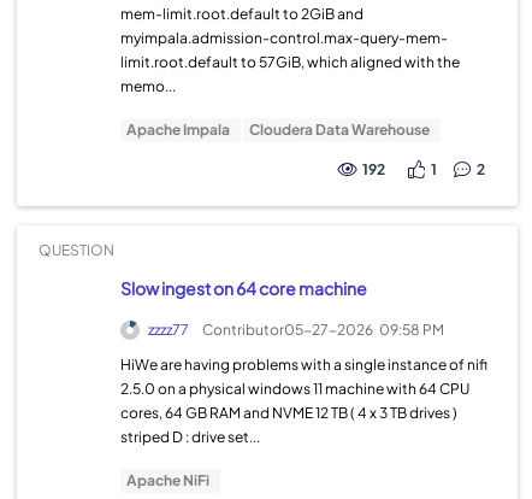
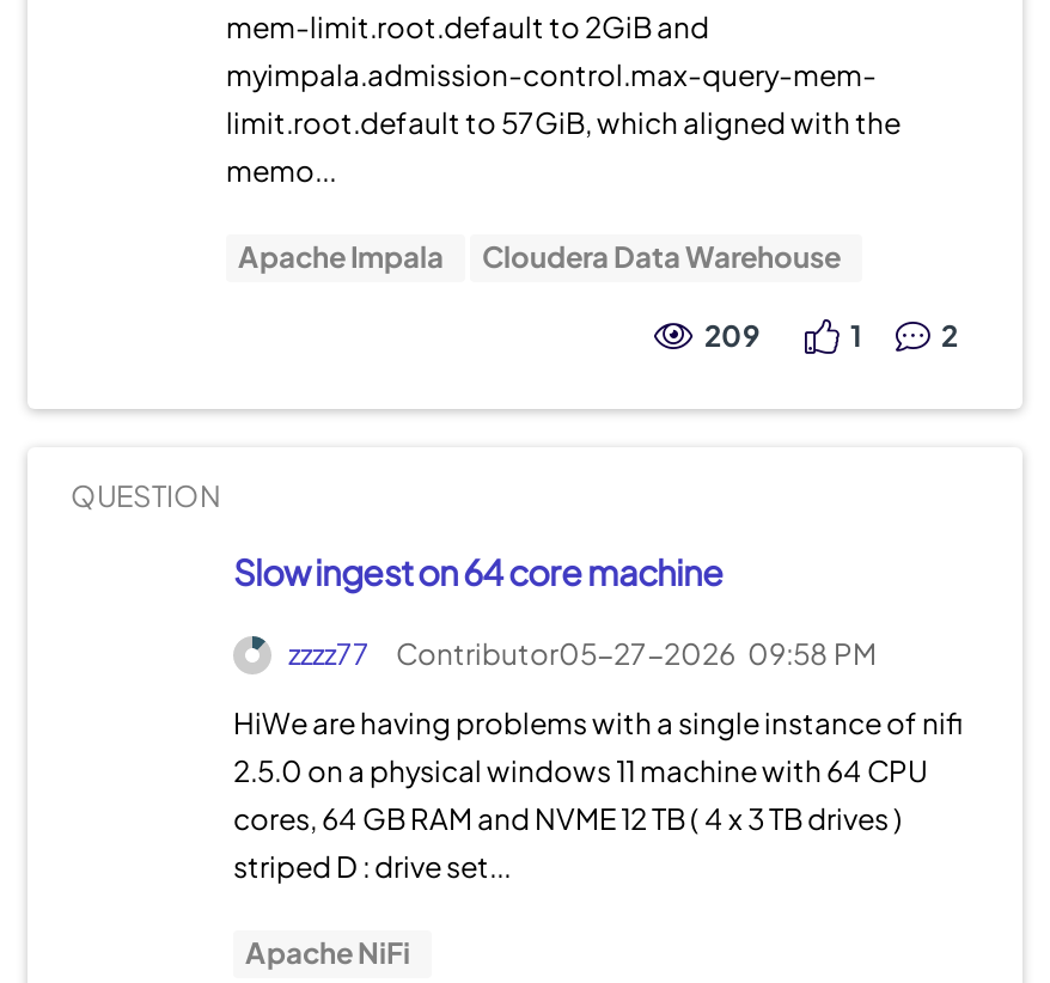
- 192
+ 209
